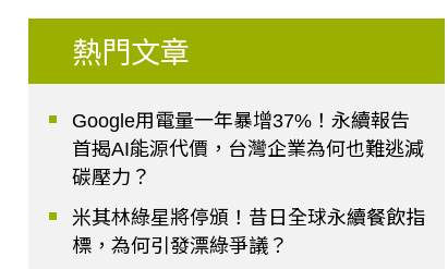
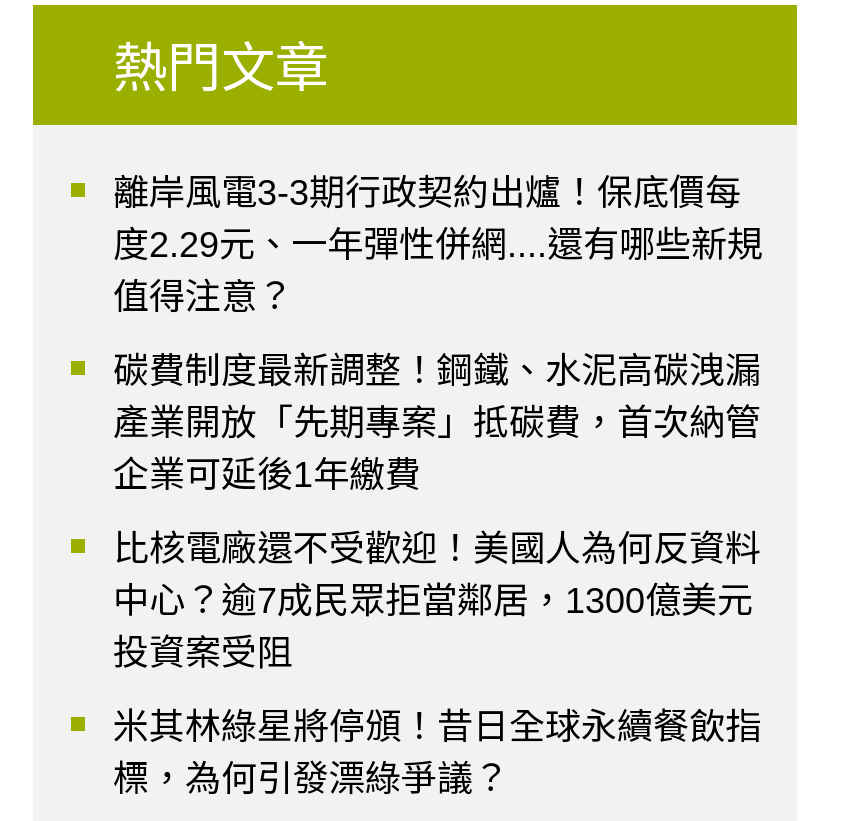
- Google用電量一年暴增37%！永續報告
- 首揭AI能源代價，台灣企業為何也難逃減
- 碳壓力？
+ 離岸風電3-3期行政契約出爐！保底價每
+ 度2.29元、一年彈性併網....還有哪些新規
+ 值得注意？
+ 碳費制度最新調整！鋼鐵、水泥高碳洩漏
+ 產業開放「先期專案」抵碳費，首次納管
+ 企業可延後1年繳費
+ 比核電廠還不受歡迎！美國人為何反資料
+ 中心？逾7成民眾拒當鄰居，1300億美元
+ 投資案受阻
